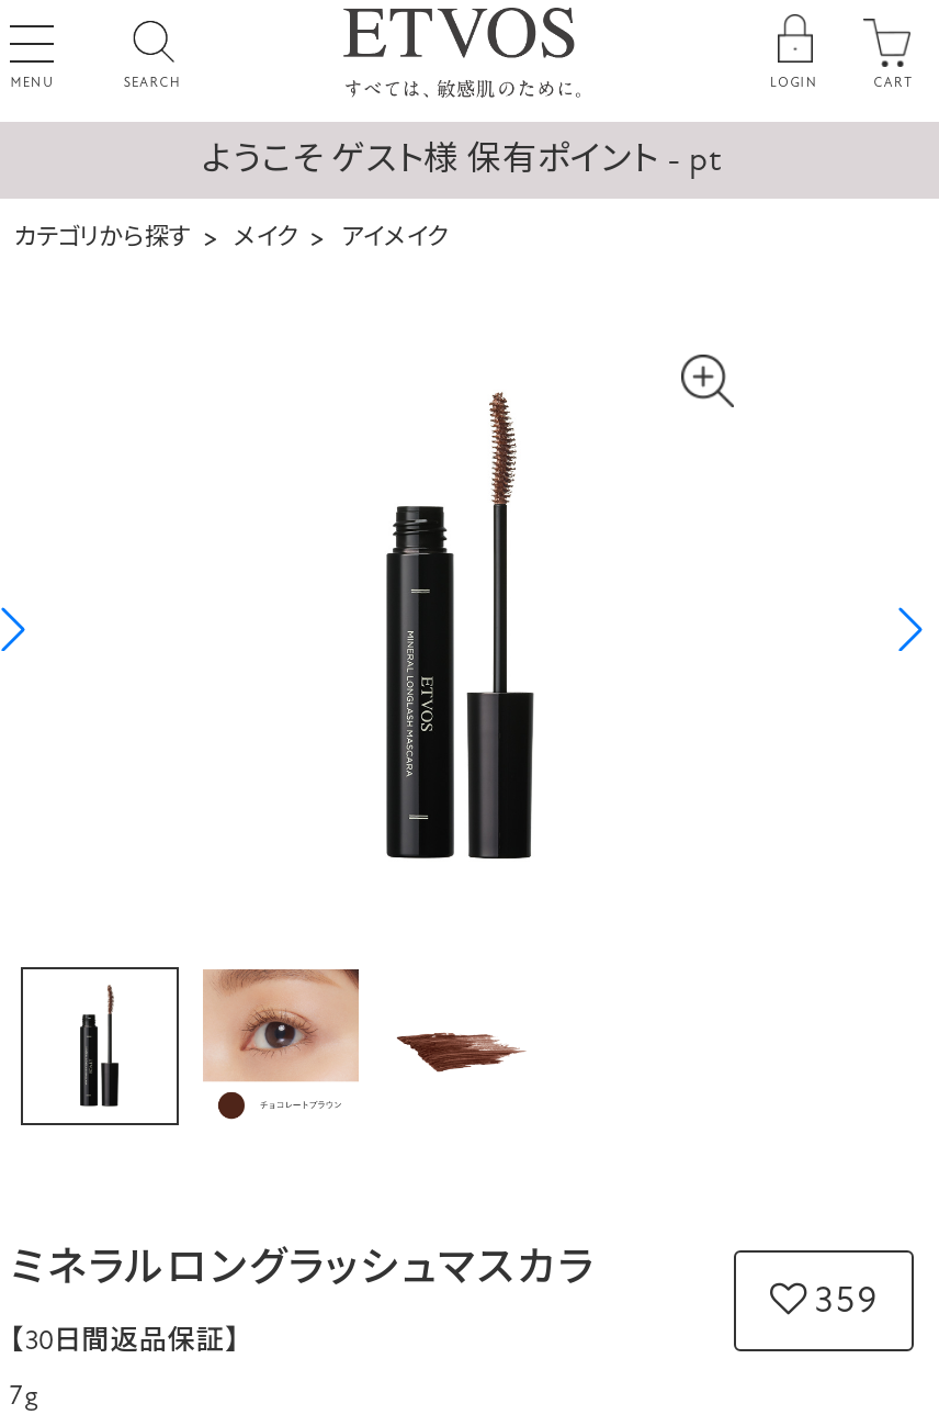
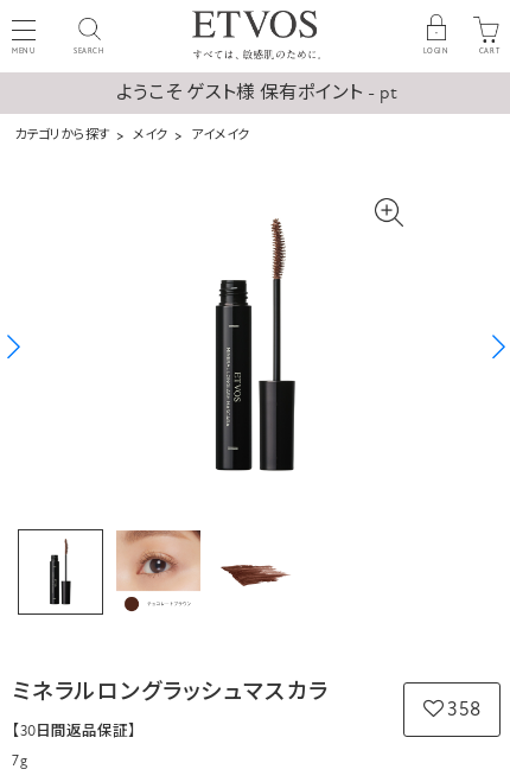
- 359
+ 358
